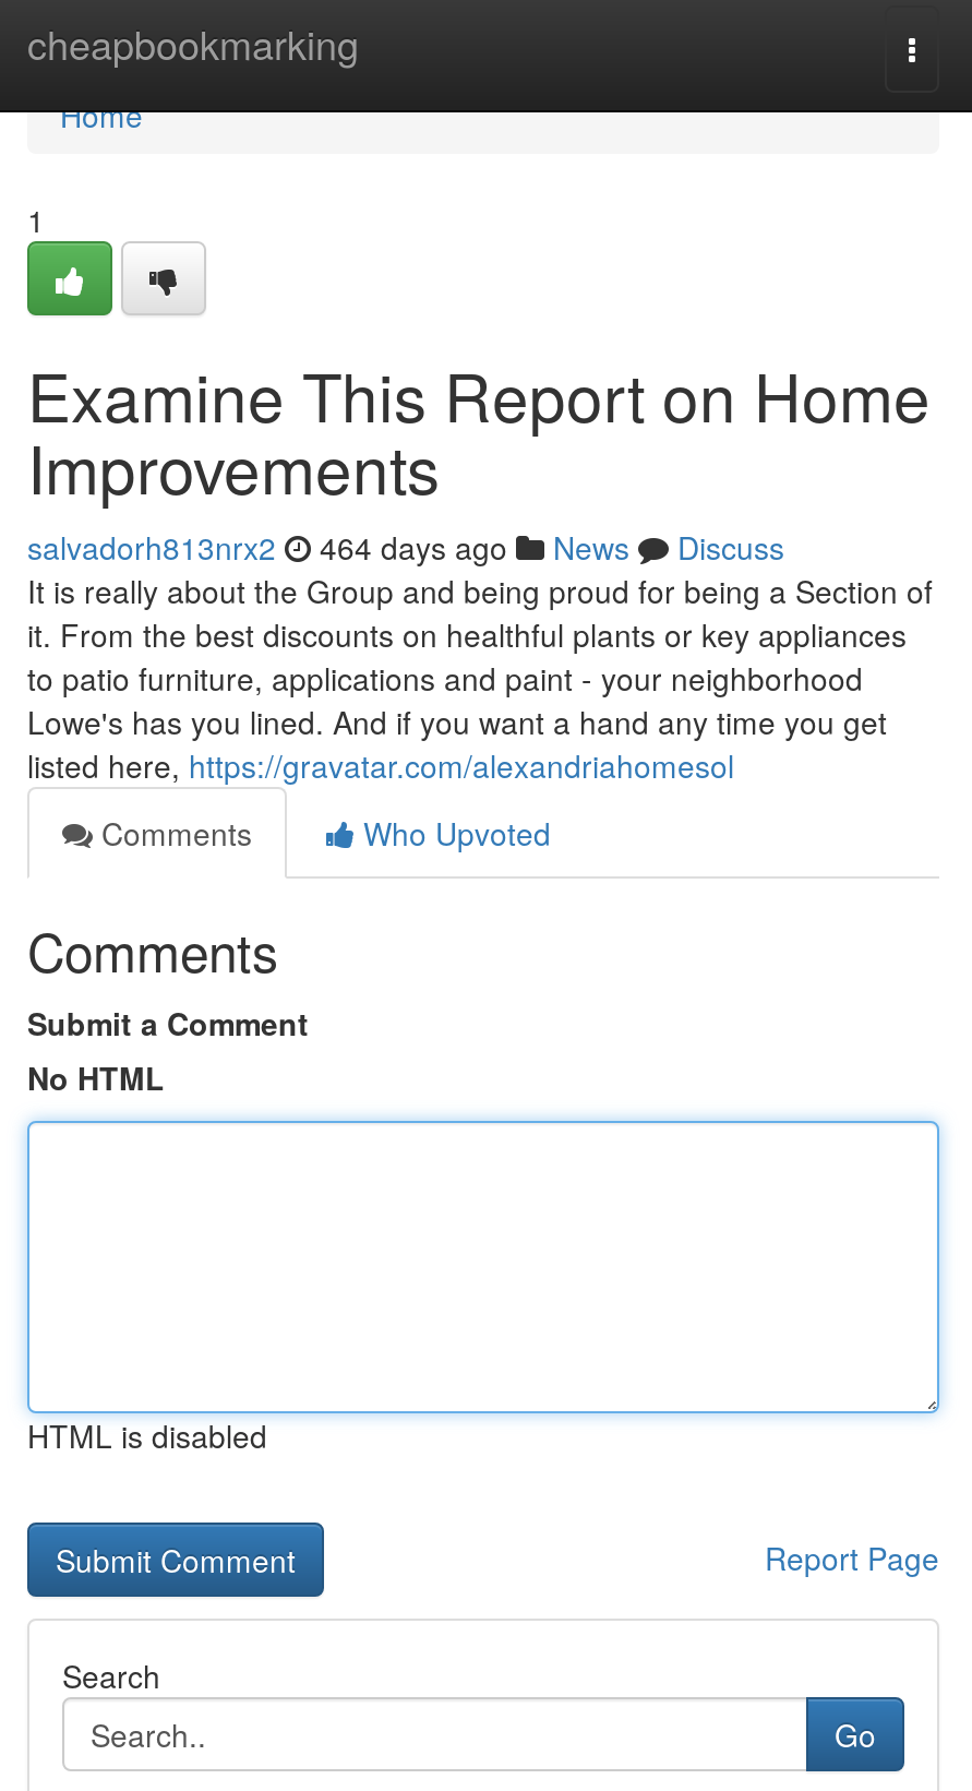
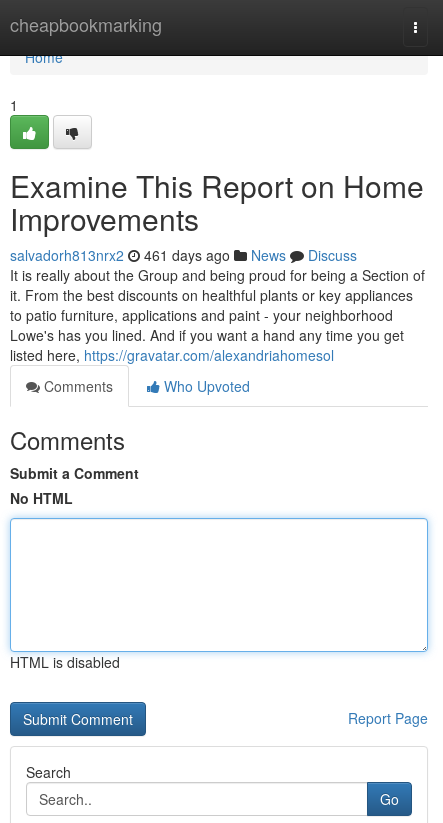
- salvadorh813nrx2 464 days ago News Discuss
+ salvadorh813nrx2 461 days ago News Discuss
